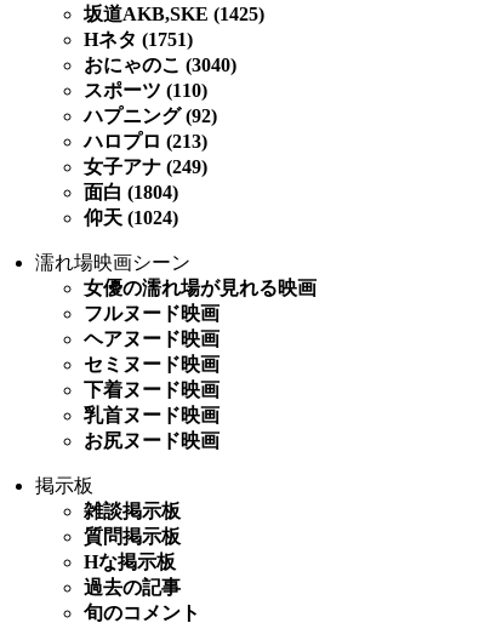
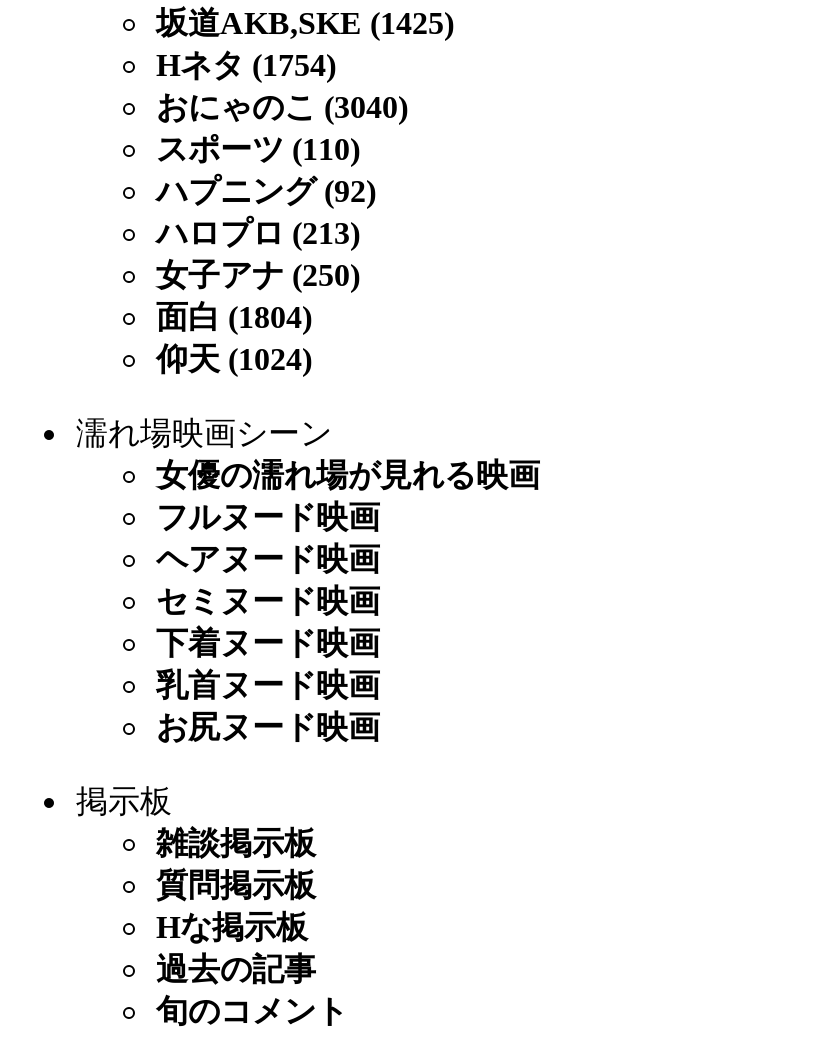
- Hネタ (1751)
+ Hネタ (1754)

- 女子アナ (249)
+ 女子アナ (250)
